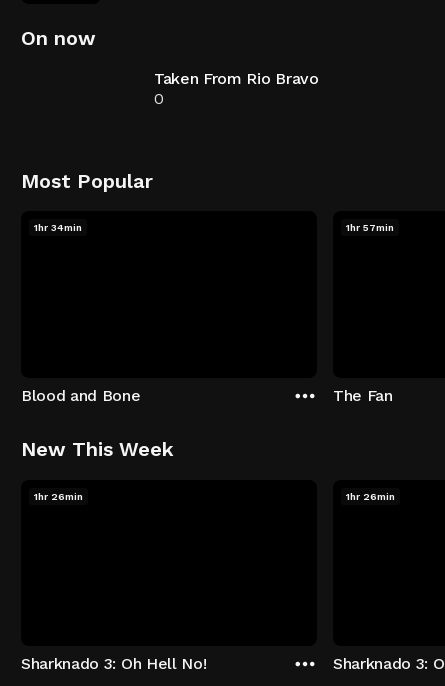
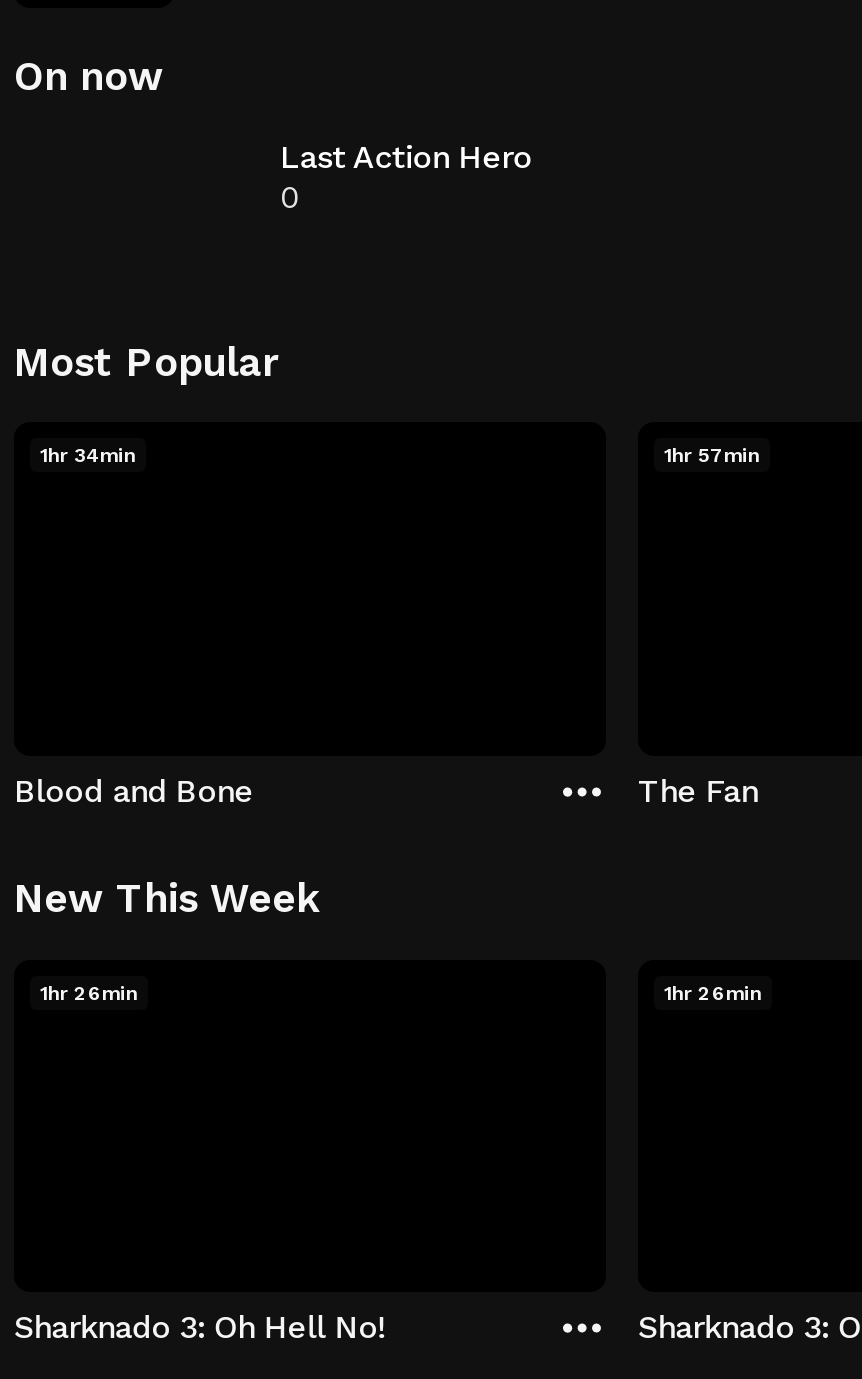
- Taken From Rio Bravo
+ Last Action Hero
